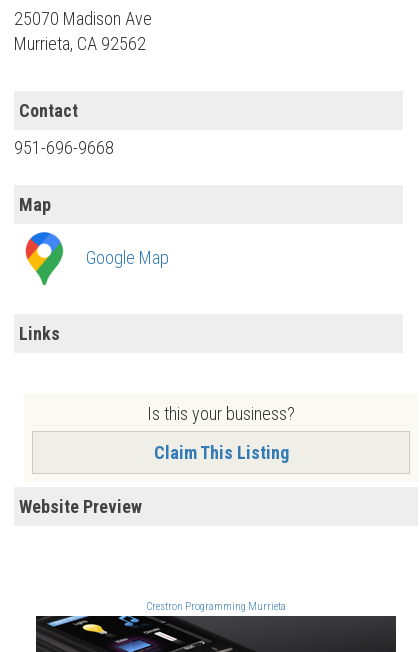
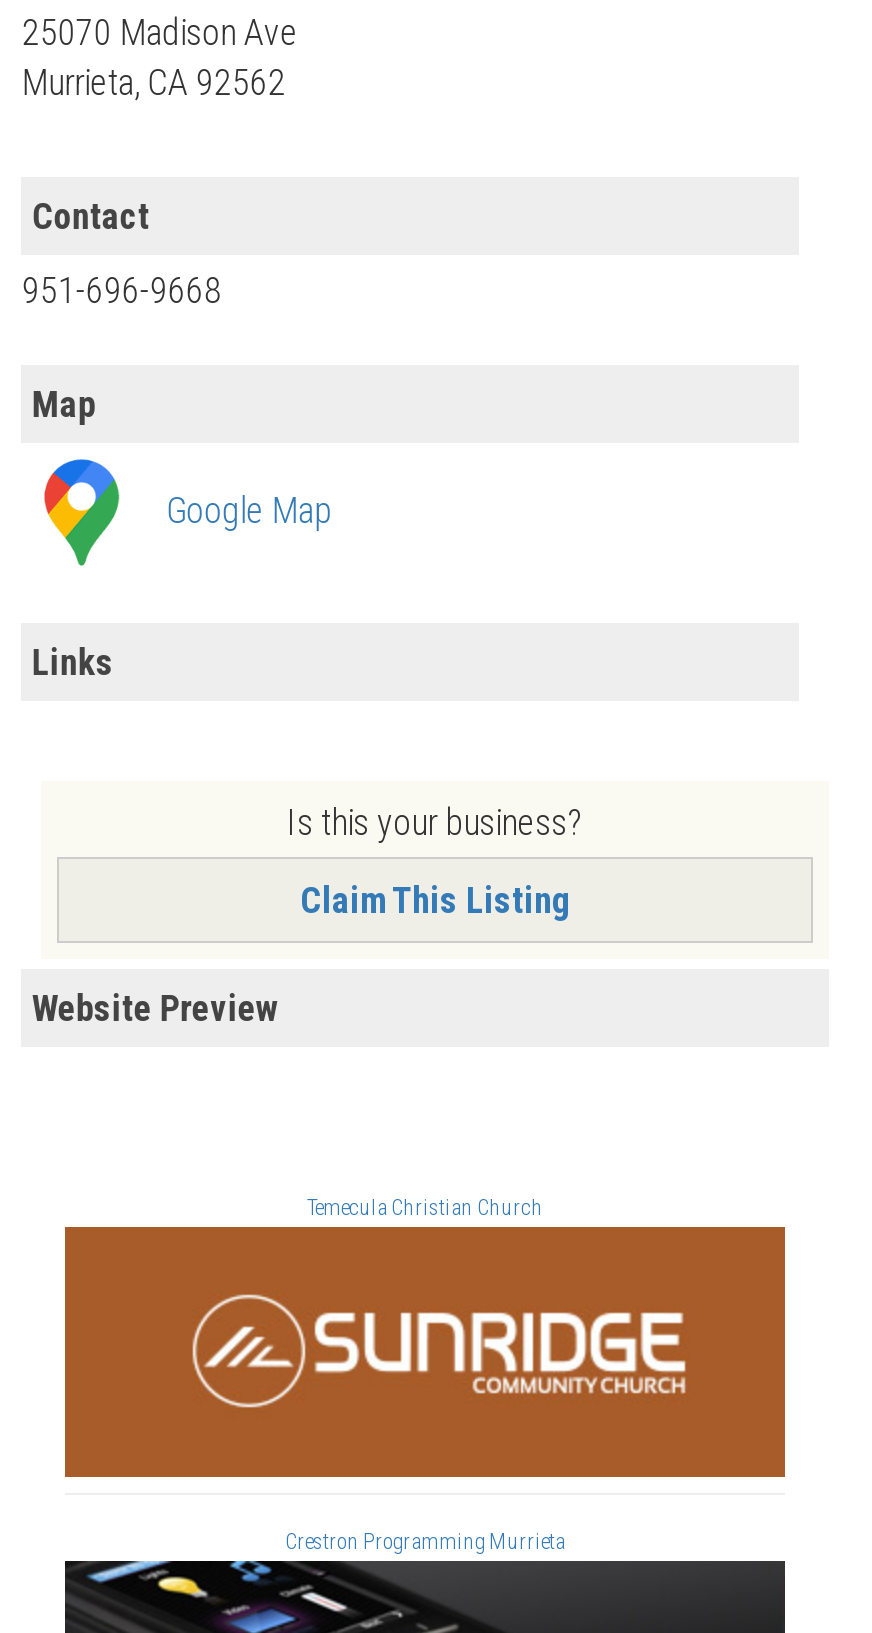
+ [image]

+ Temecula Christian Church
